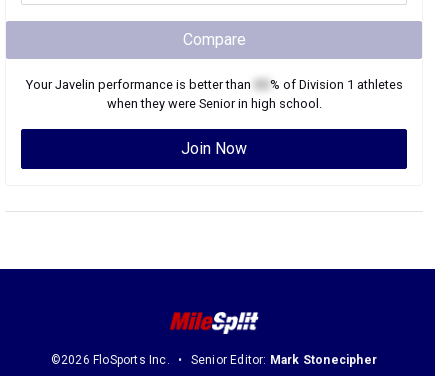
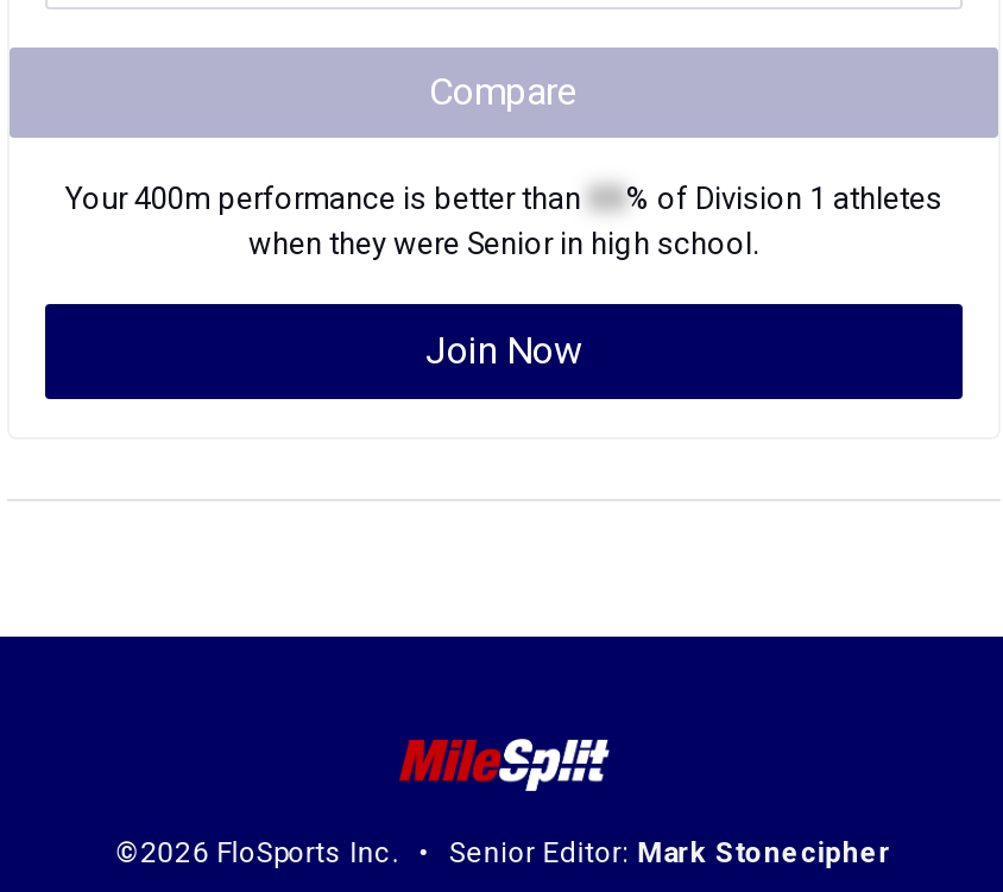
- YourJavelin performance is better than XX% of Division 1 athletes
+ Your400m performance is better than XX% of Division 1 athletes
